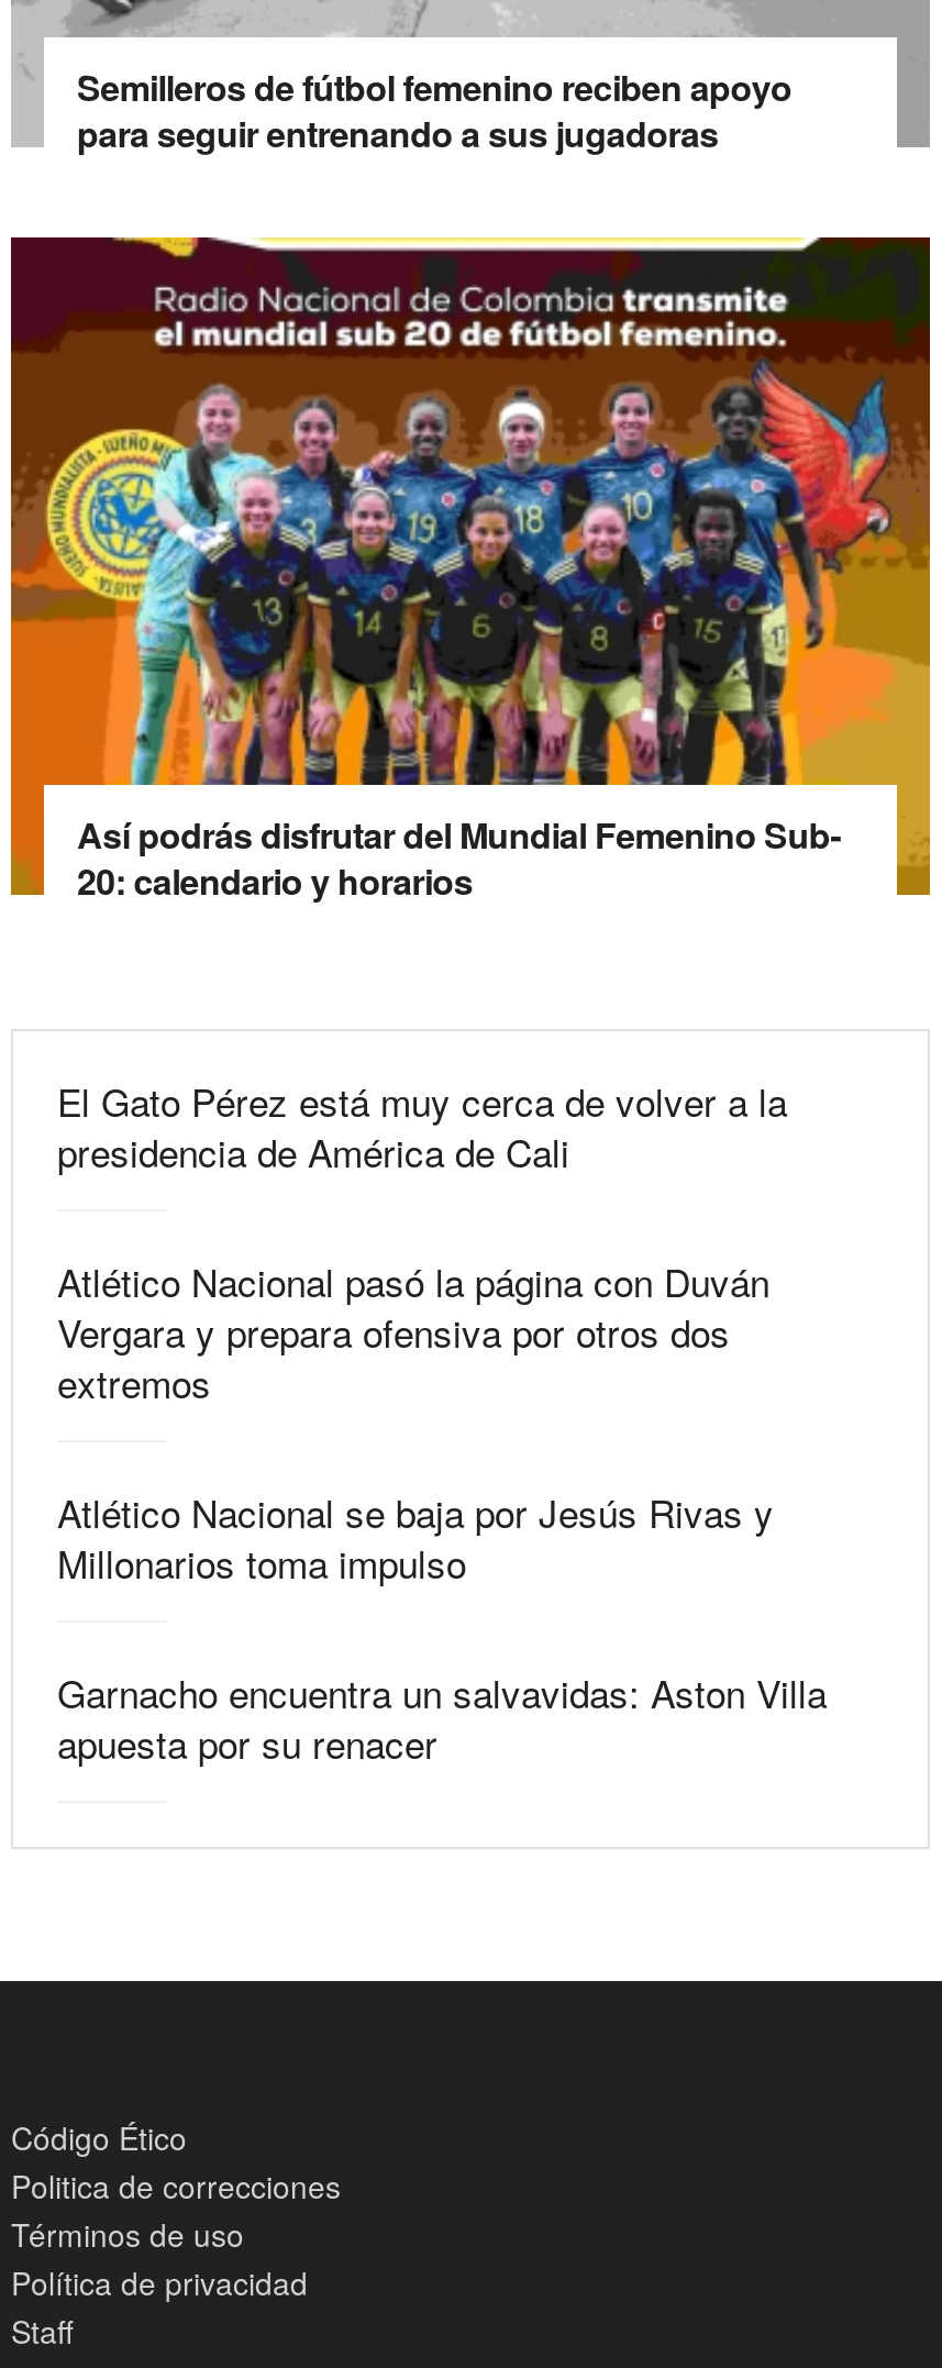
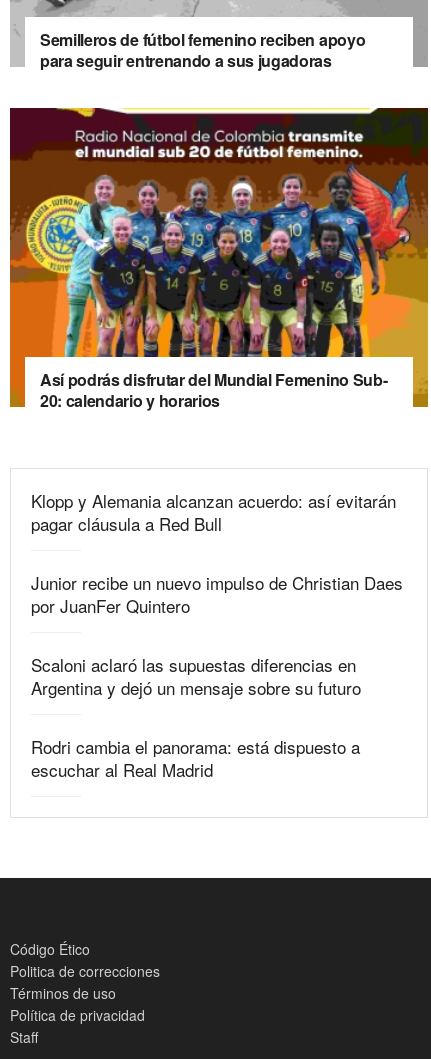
- El Gato Pérez está muy cerca de volver a la
- presidencia de América de Cali
+ Klopp y Alemania alcanzan acuerdo: así evitarán
+ pagar cláusula a Red Bull

- Atlético Nacional pasó la página con Duván
- Vergara y prepara ofensiva por otros dos
- extremos
+ Junior recibe un nuevo impulso de Christian Daes
+ por JuanFer Quintero

- Atlético Nacional se baja por Jesús Rivas y
- Millonarios toma impulso
+ Scaloni aclaró las supuestas diferencias en
+ Argentina y dejó un mensaje sobre su futuro

- Garnacho encuentra un salvavidas: Aston Villa
- apuesta por su renacer
+ Rodri cambia el panorama: está dispuesto a
+ escuchar al Real Madrid
